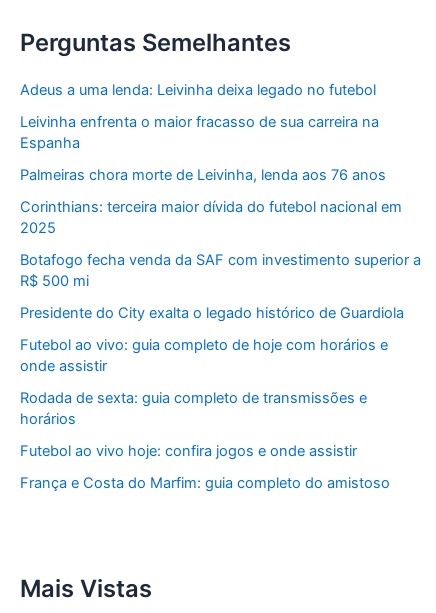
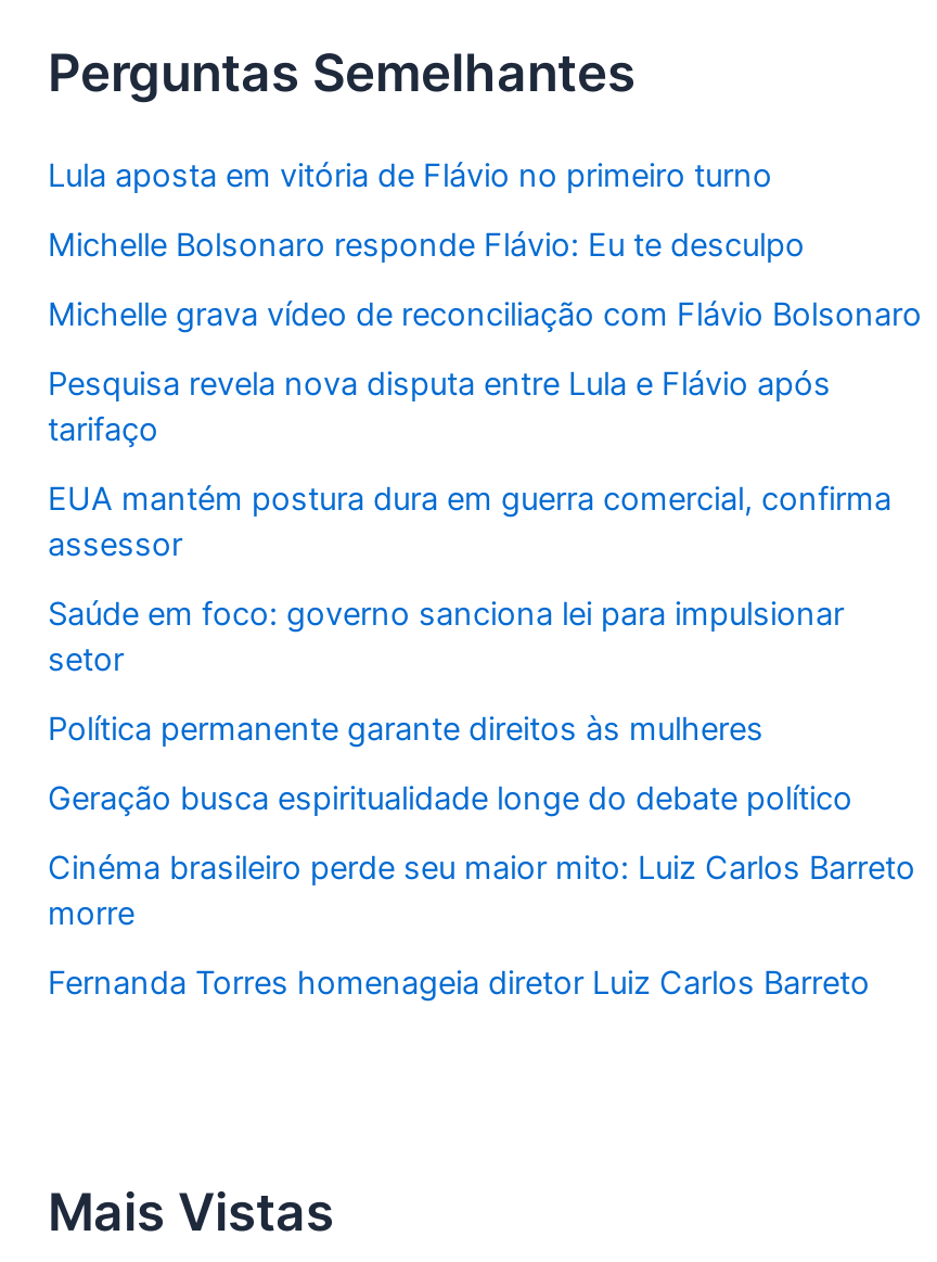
- Adeus a uma lenda: Leivinha deixa legado no futebol
+ Lula aposta em vitória de Flávio no primeiro turno

- Leivinha enfrenta o maior fracasso de sua carreira na
- Espanha
+ Michelle Bolsonaro responde Flávio: Eu te desculpo

- Palmeiras chora morte de Leivinha, lenda aos 76 anos
+ Michelle grava vídeo de reconciliação com Flávio Bolsonaro

- Corinthians: terceira maior dívida do futebol nacional em
- 2025
+ Pesquisa revela nova disputa entre Lula e Flávio após
+ tarifaço

- Botafogo fecha venda da SAF com investimento superior a
- R$ 500 mi
+ EUA mantém postura dura em guerra comercial, confirma
+ assessor

- Presidente do City exalta o legado histórico de Guardiola
+ Saúde em foco: governo sanciona lei para impulsionar
+ setor

- Futebol ao vivo: guia completo de hoje com horários e
- onde assistir
+ Política permanente garante direitos às mulheres

- Rodada de sexta: guia completo de transmissões e
- horários
+ Geração busca espiritualidade longe do debate político

- Futebol ao vivo hoje: confira jogos e onde assistir
+ Cinéma brasileiro perde seu maior mito: Luiz Carlos Barreto
+ morre

- França e Costa do Marfim: guia completo do amistoso
+ Fernanda Torres homenageia diretor Luiz Carlos Barreto
